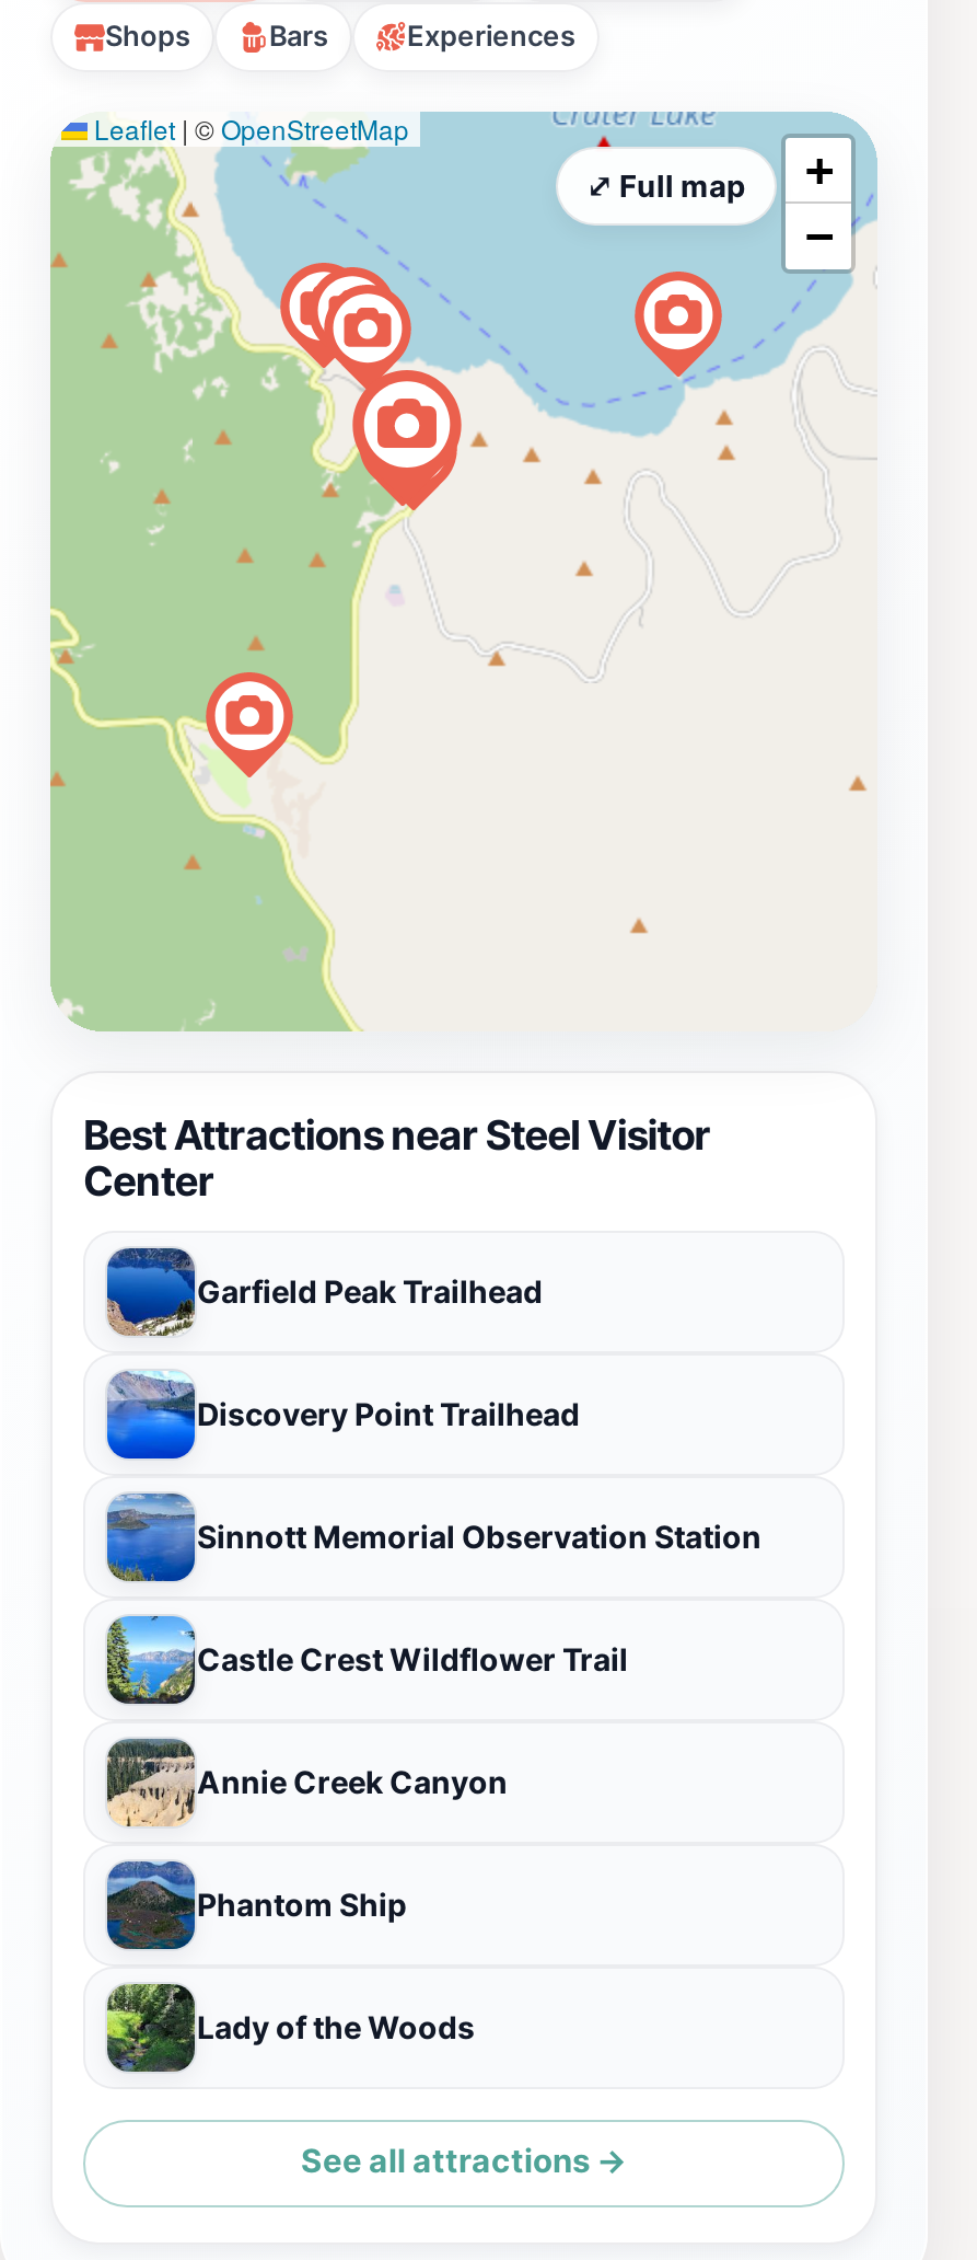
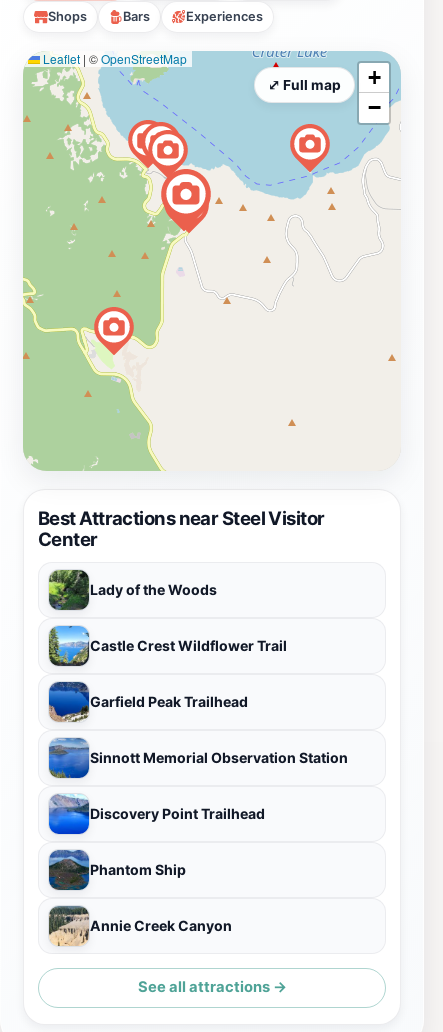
moved down: [image] | Castle Crest Wildflower Trail | Garfield Peak Trailhead | Sinnott Memorial Observation Station | Discovery Point Trailhead | Phantom Ship | Annie Creek Canyon

moved up: [image] | Lady of the Woods
